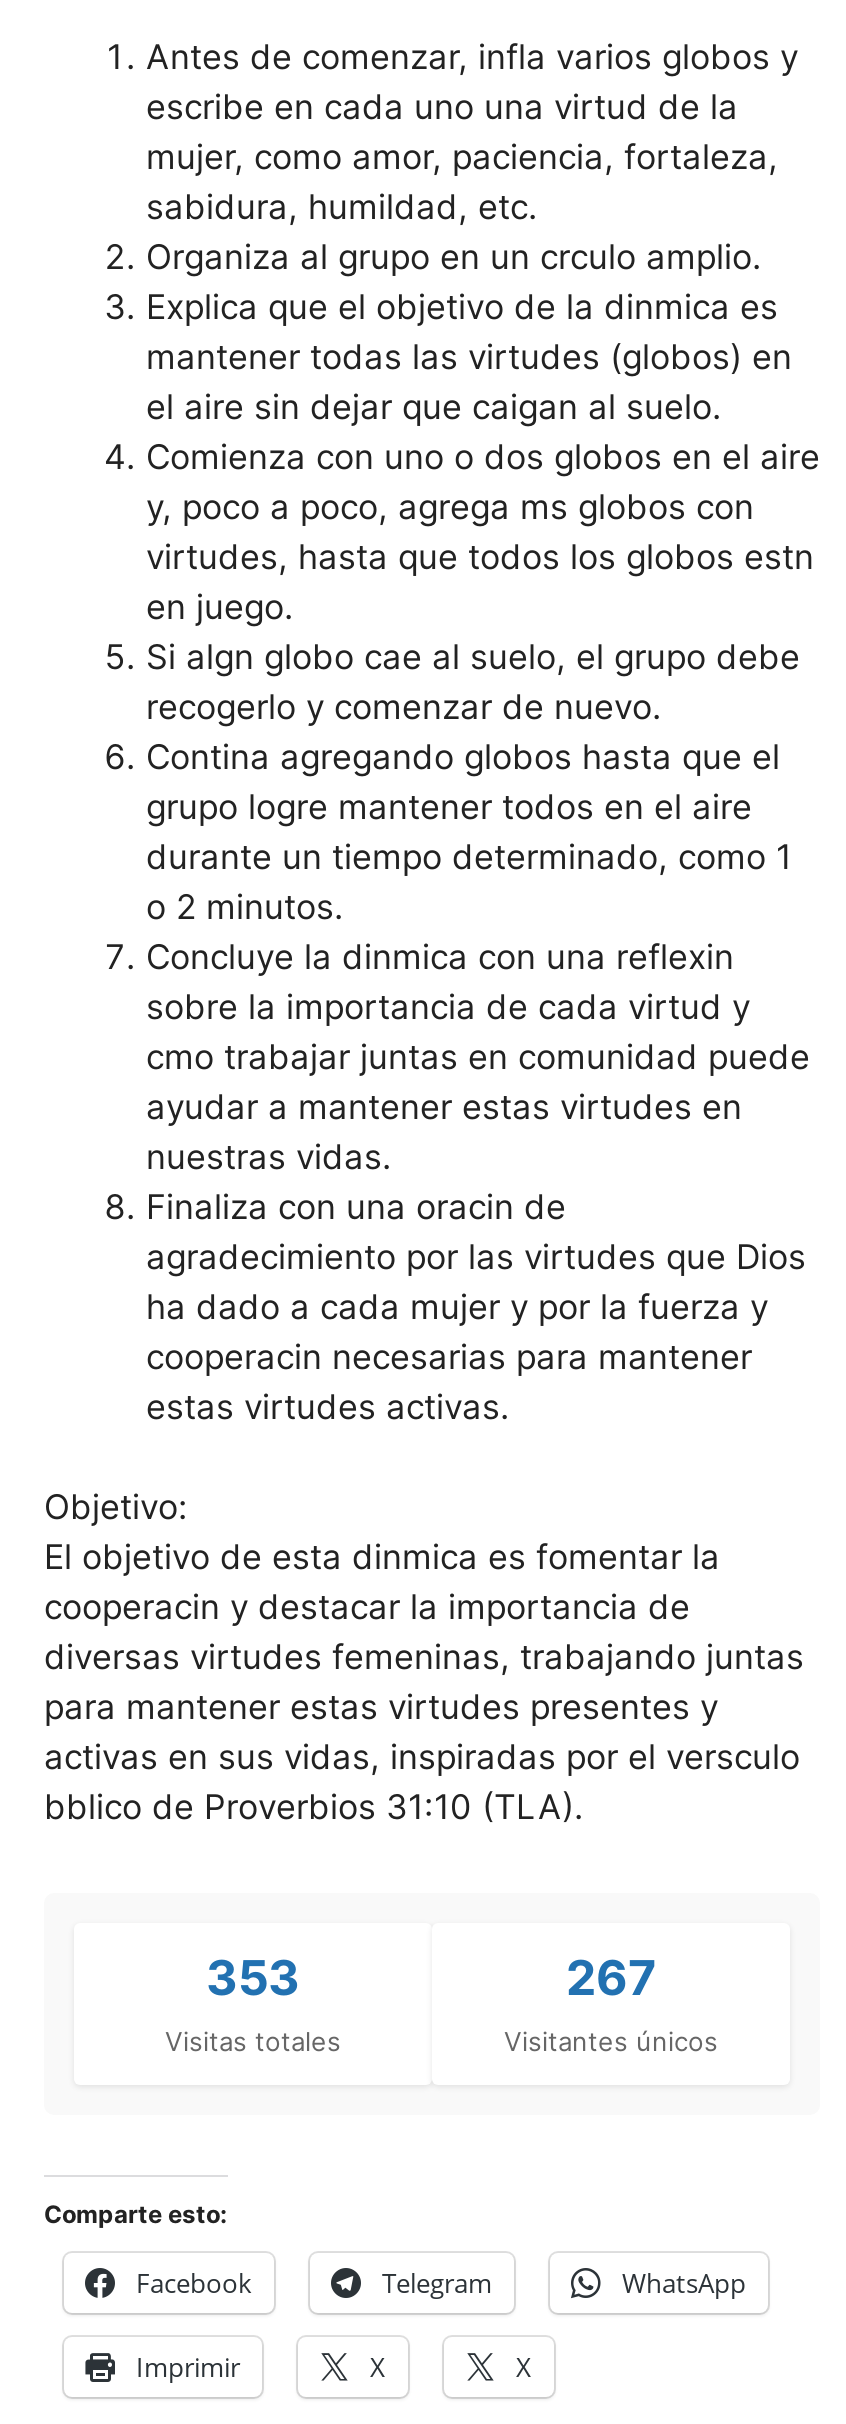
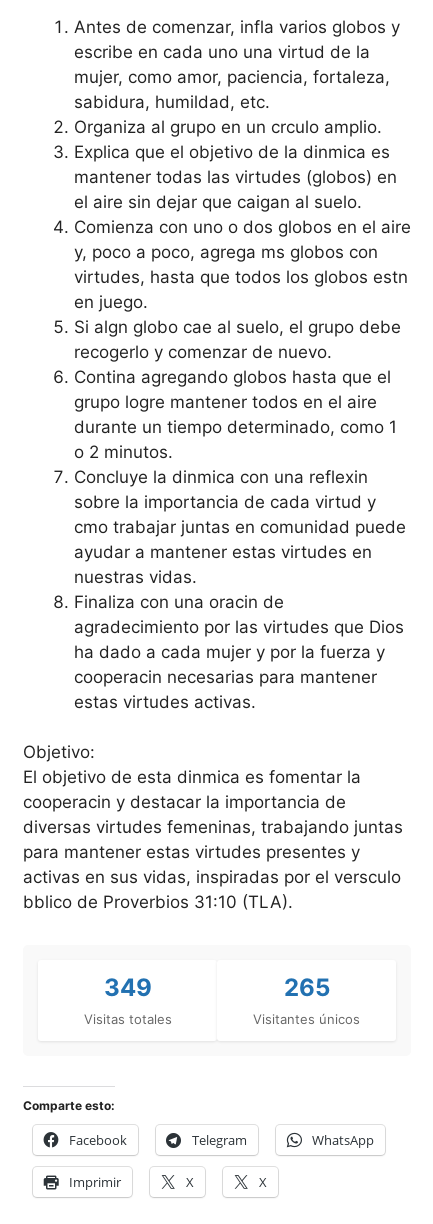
- 353
+ 349

- 267
+ 265
